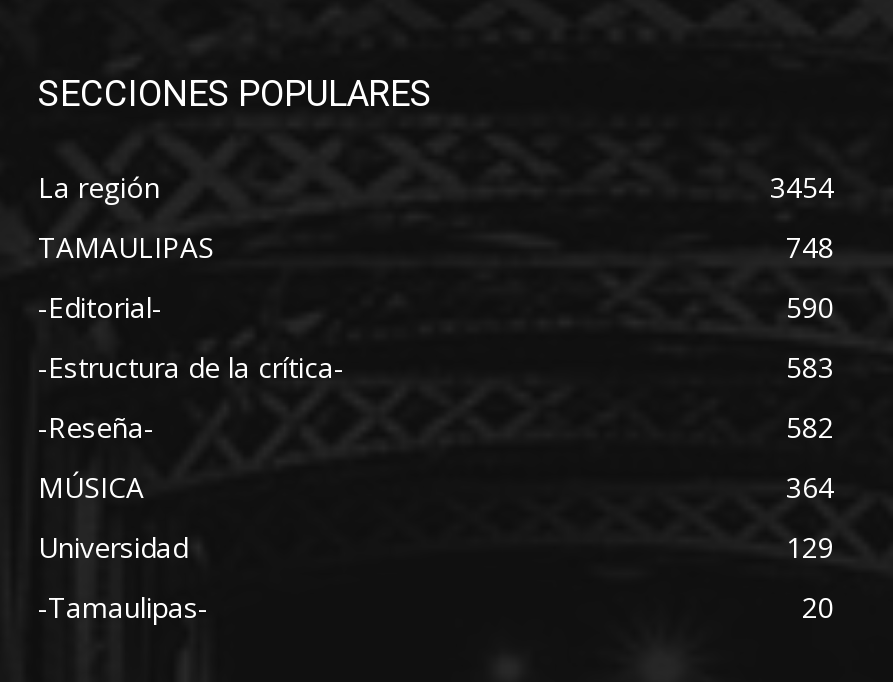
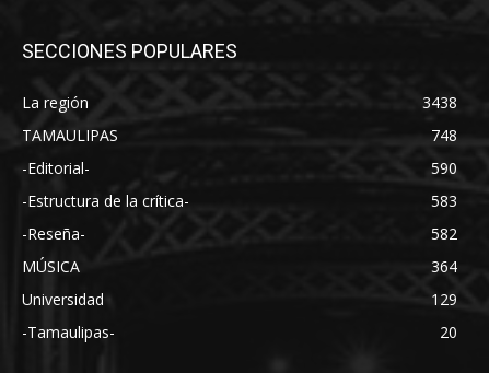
- 3454
+ 3438
